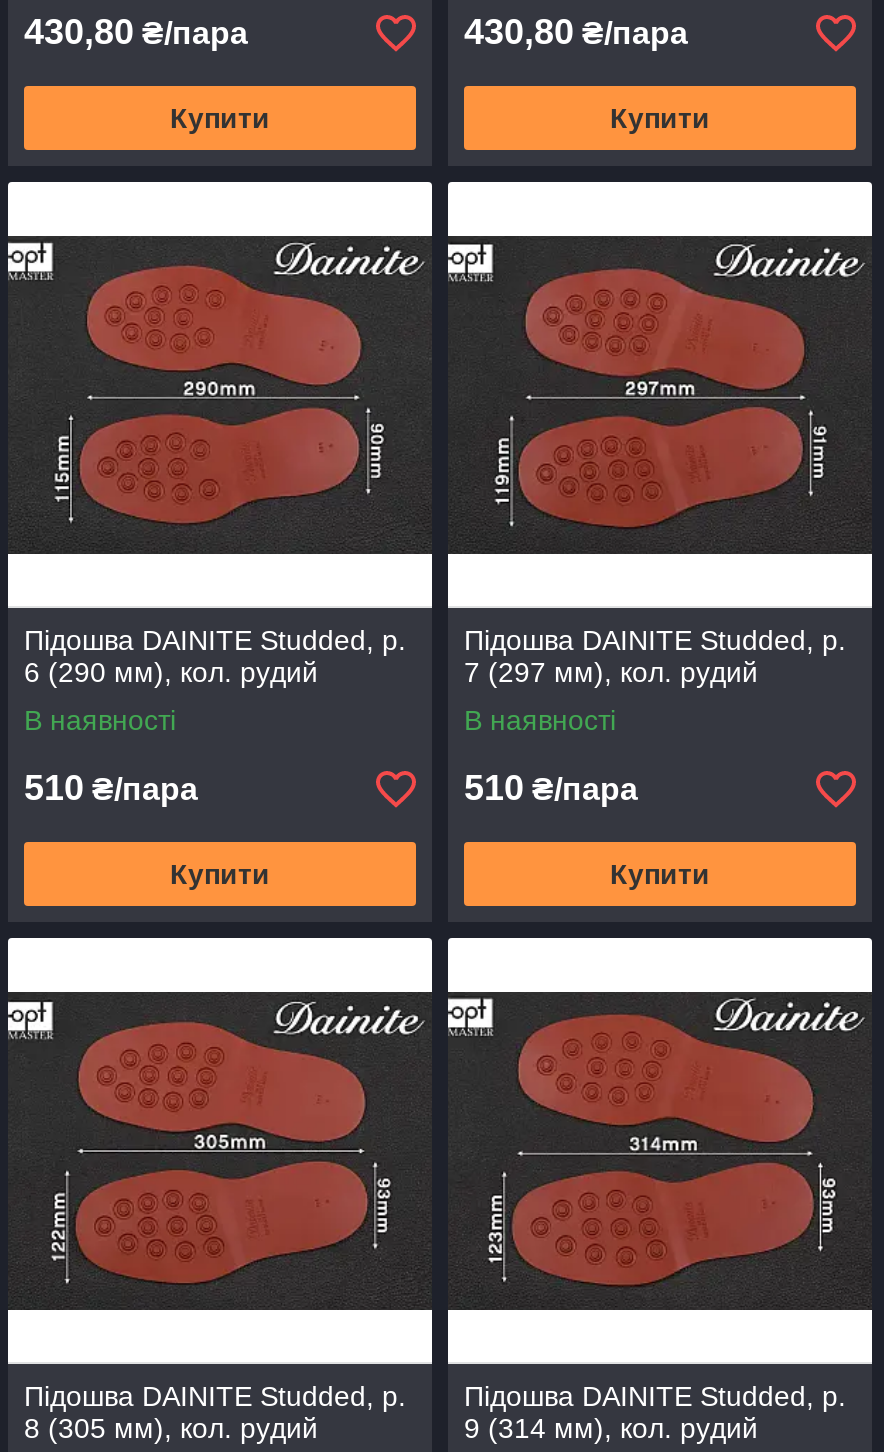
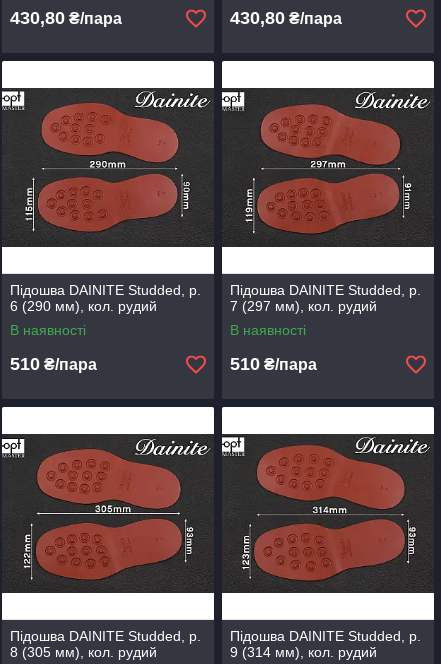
- Купити

- Купити

- Купити

- Купити
